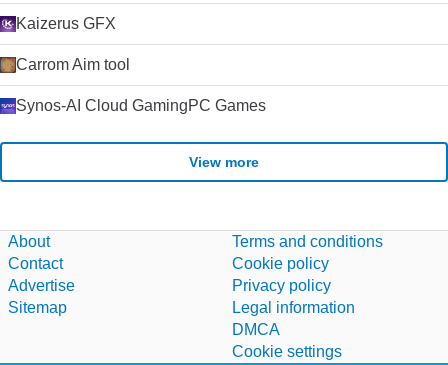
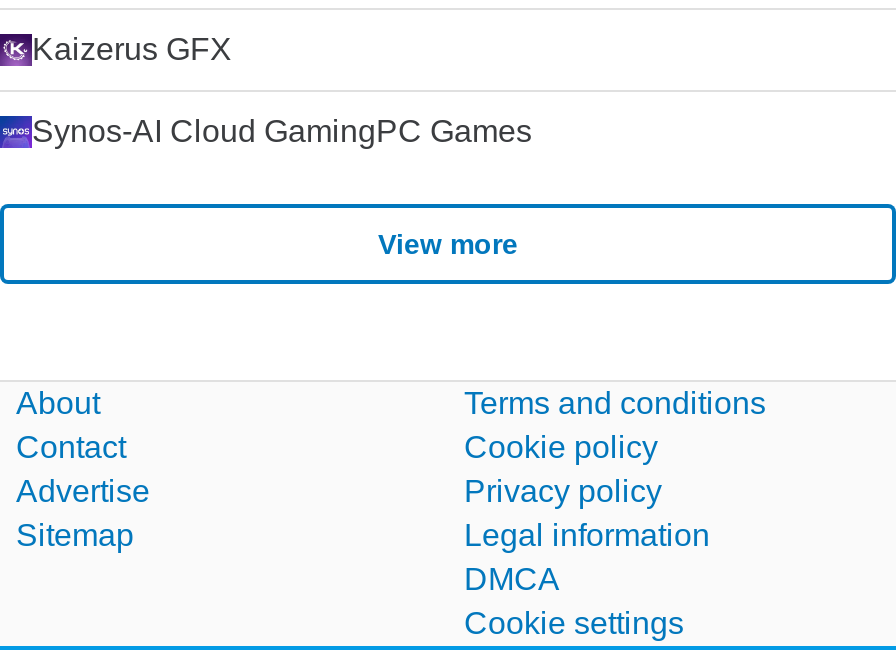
- Carrom Aim tool
